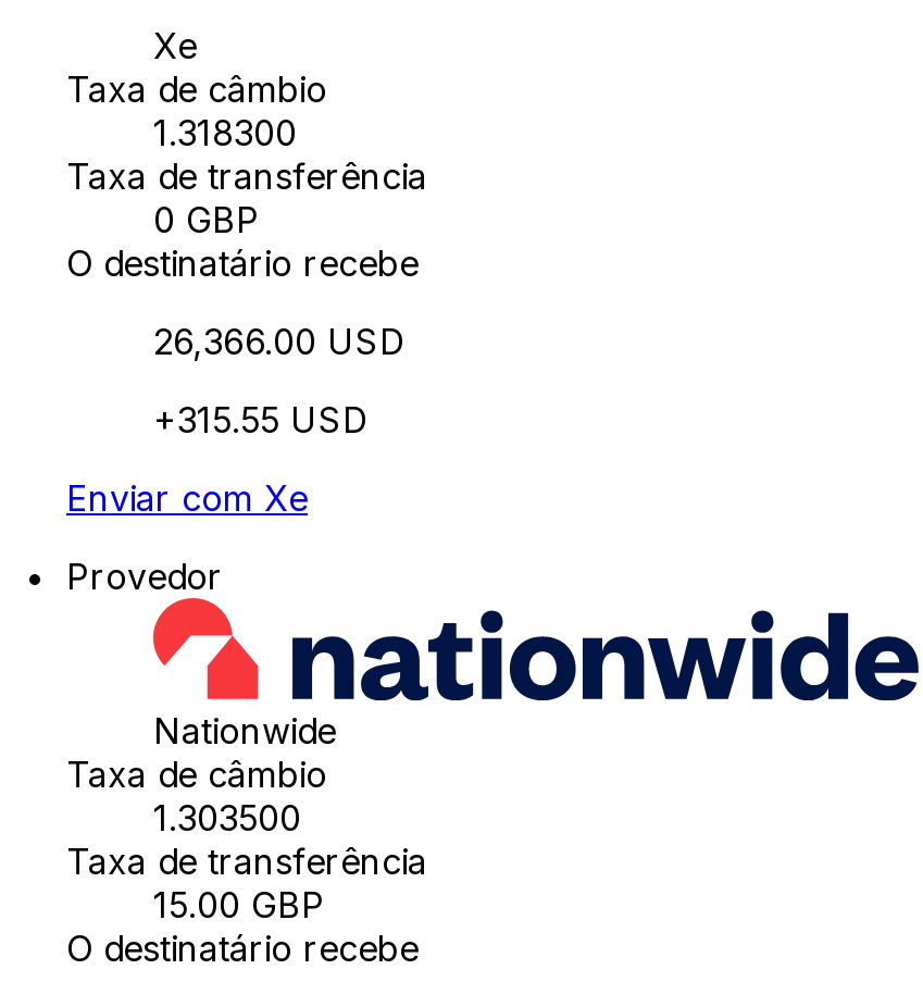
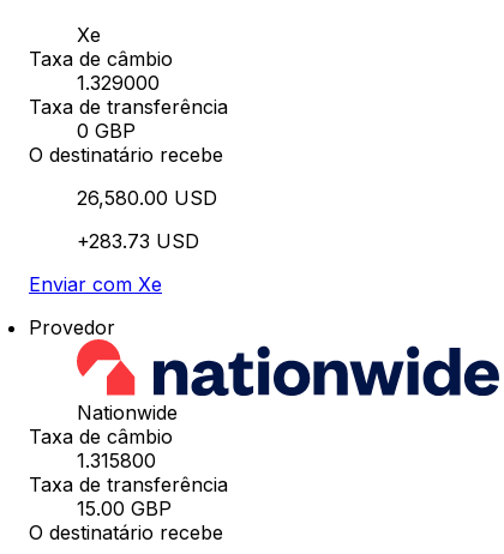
- 1.318300
+ 1.329000

- 26,366.00 USD
+ 26,580.00 USD

- +315.55 USD
+ +283.73 USD

- 1.303500
+ 1.315800
